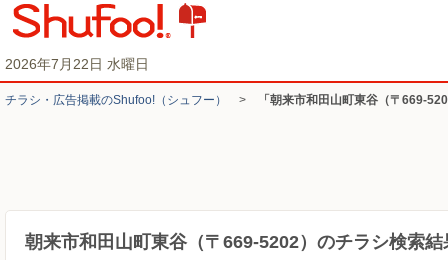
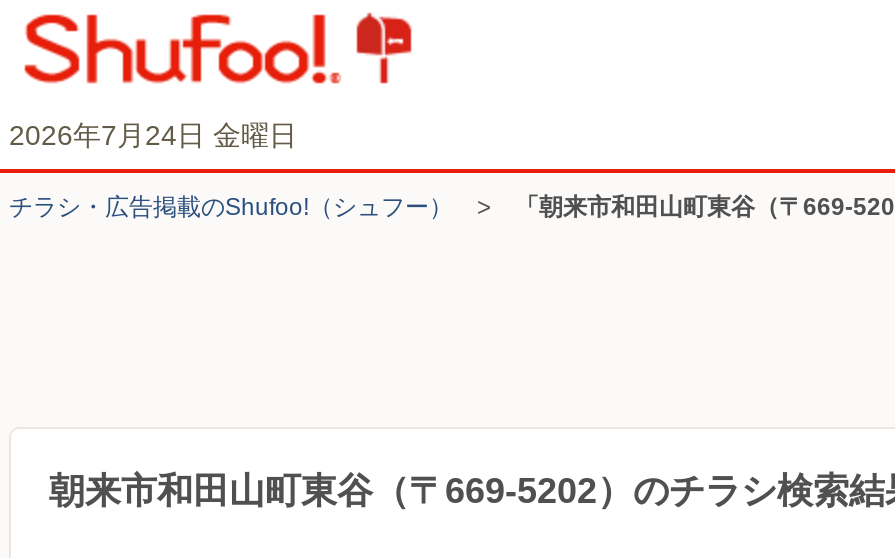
- 2026年7月22日 水曜日
+ 2026年7月24日 金曜日
